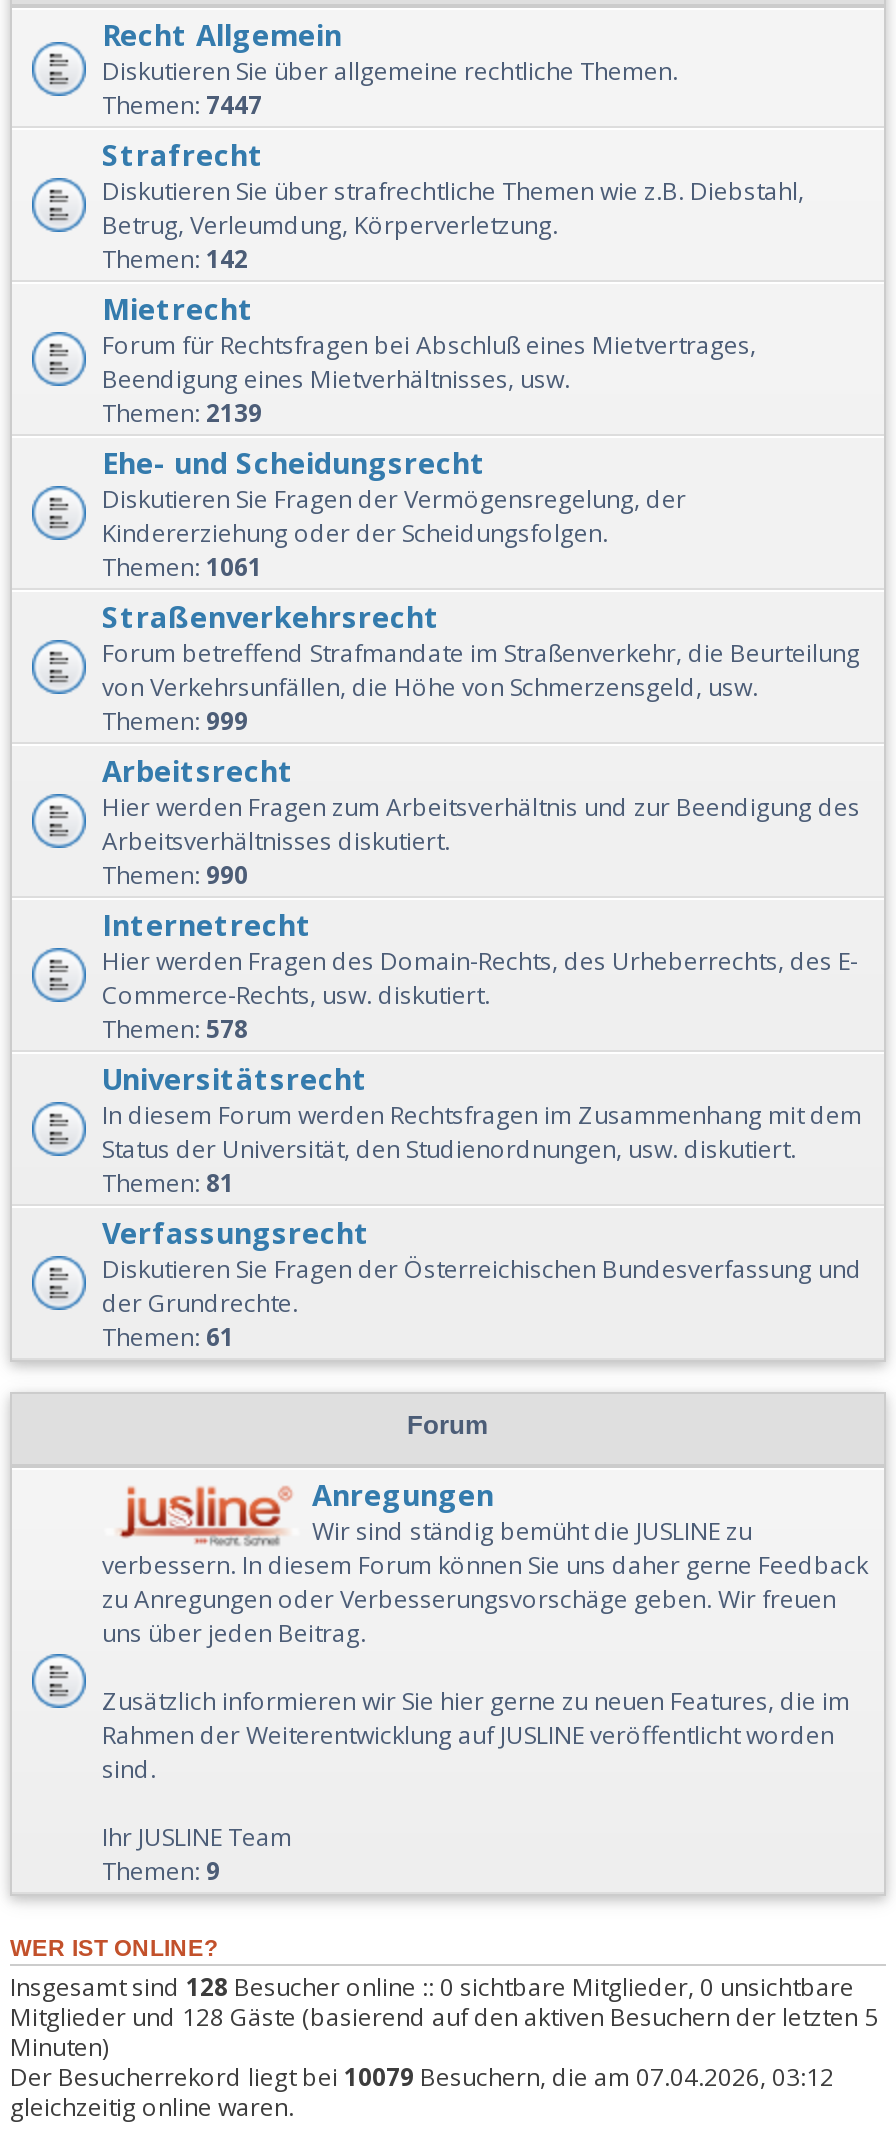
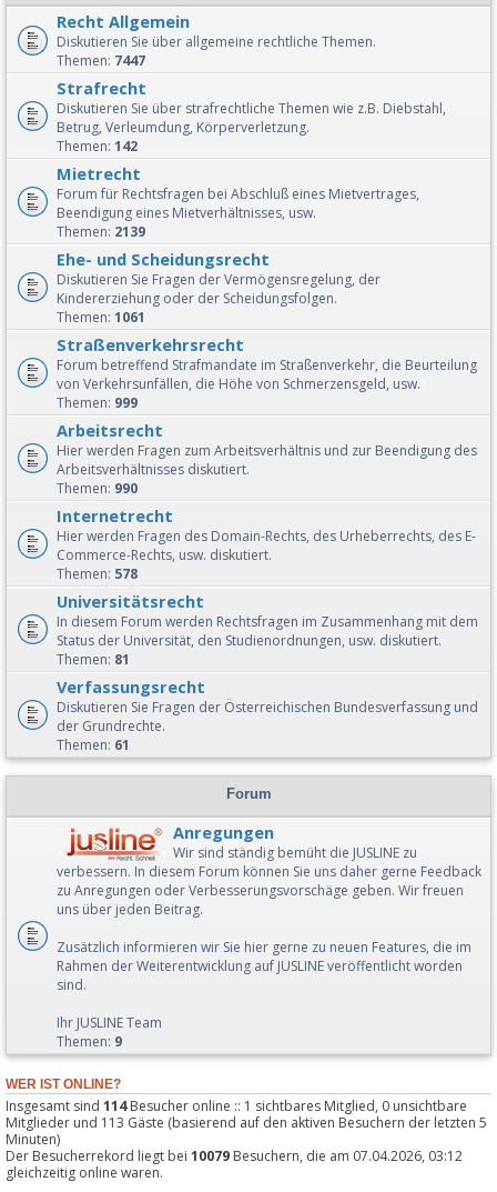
- Insgesamt sind 128 Besucher online :: 0 sichtbare Mitglieder, 0 unsichtbare
+ Insgesamt sind 114 Besucher online :: 1 sichtbares Mitglied, 0 unsichtbare

- Mitglieder und 128 Gäste (basierend auf den aktiven Besuchern der letzten 5
+ Mitglieder und 113 Gäste (basierend auf den aktiven Besuchern der letzten 5
